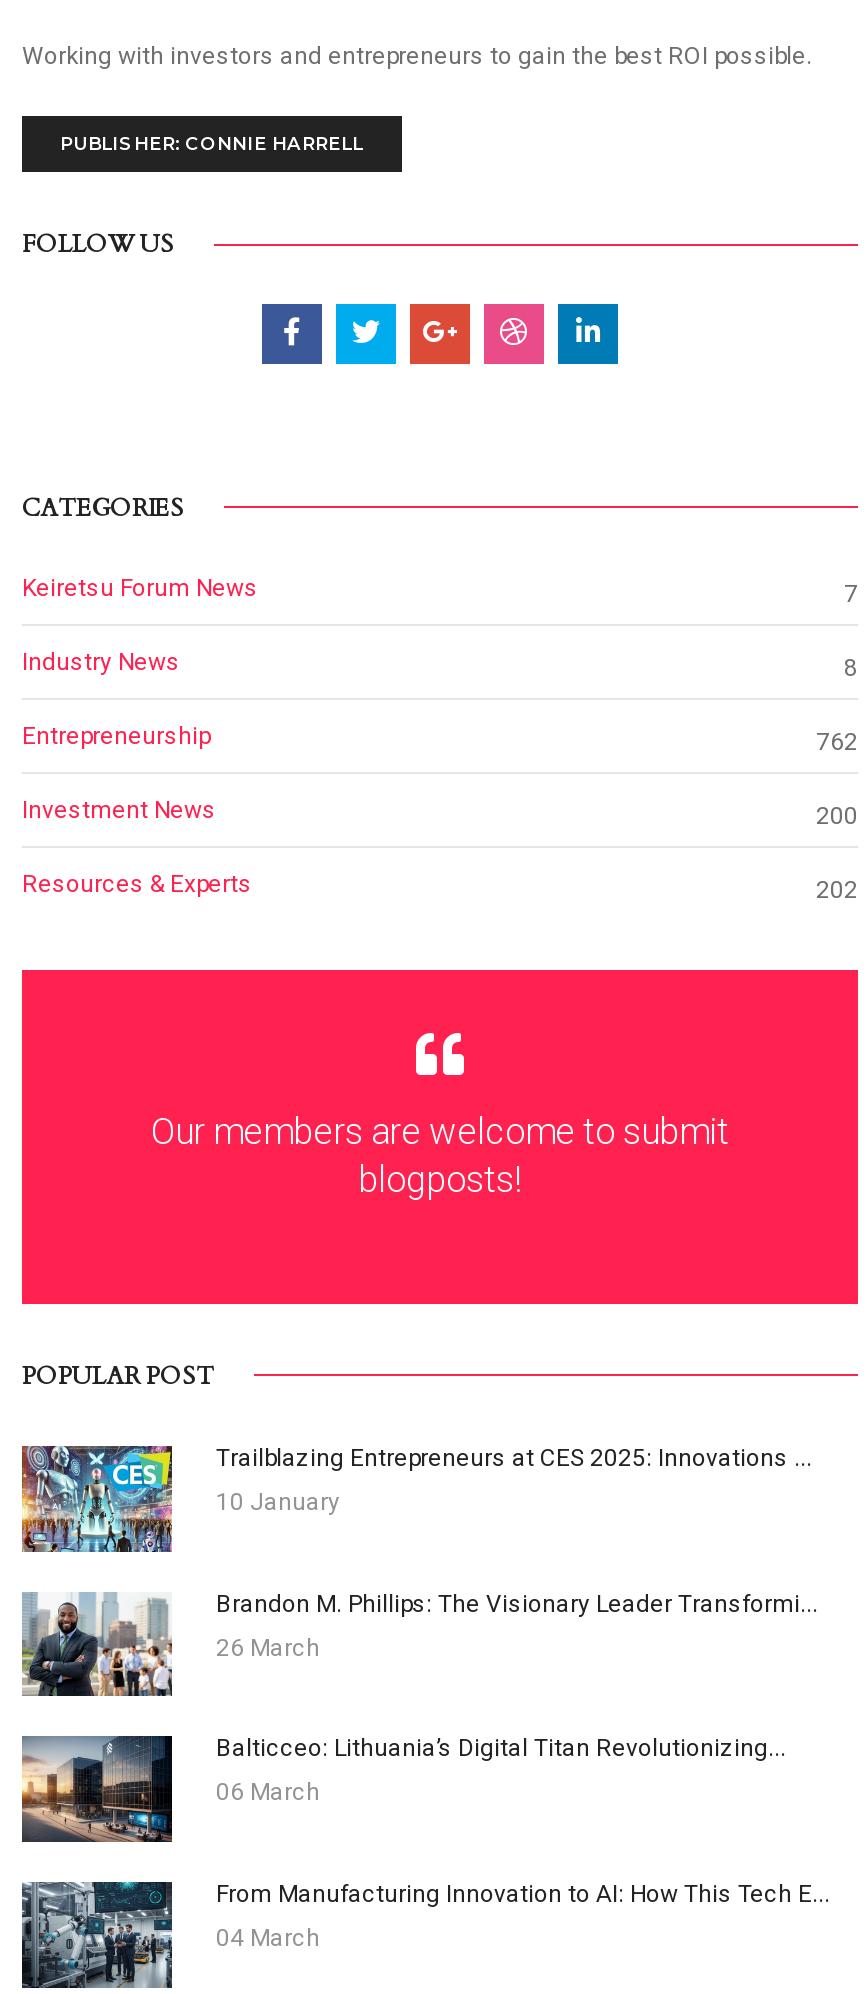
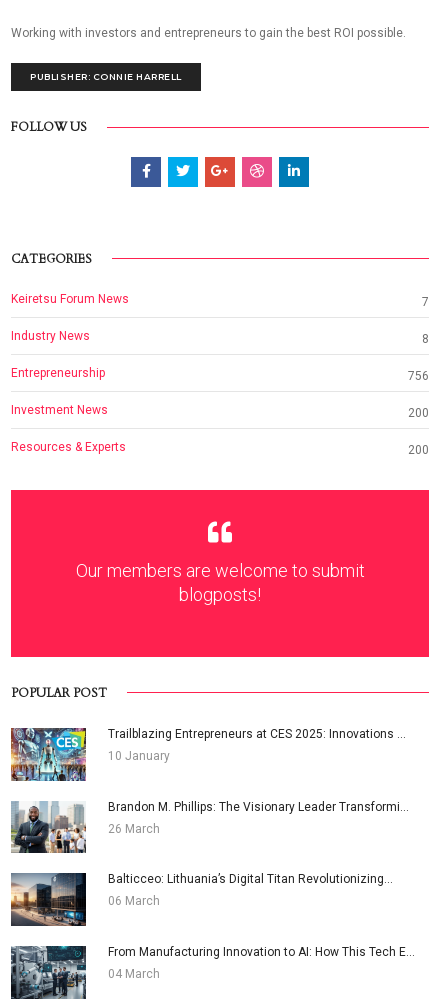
- 762
+ 756

- 202
+ 200
